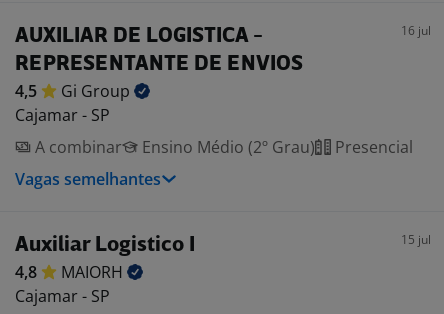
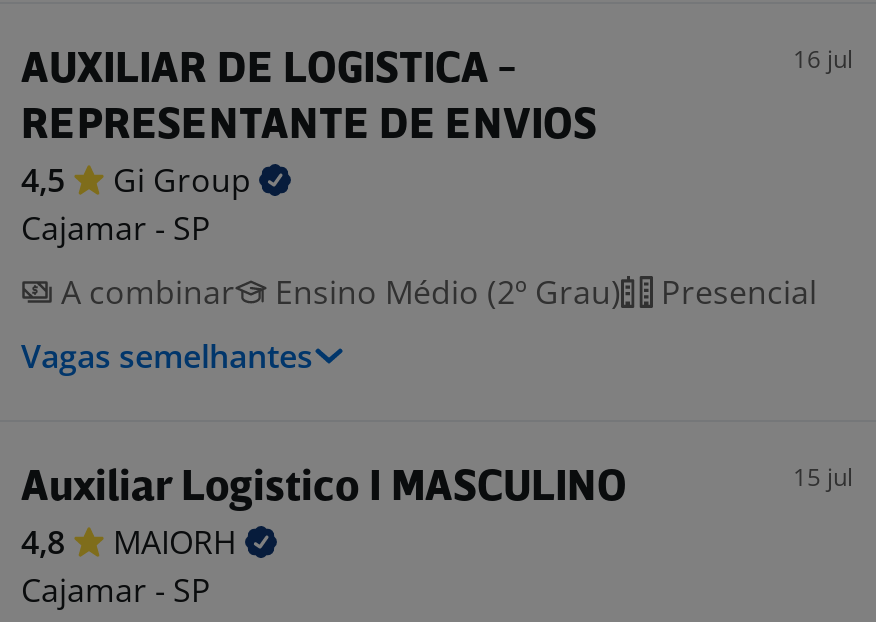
- Auxiliar Logistico I
+ Auxiliar Logistico I MASCULINO
